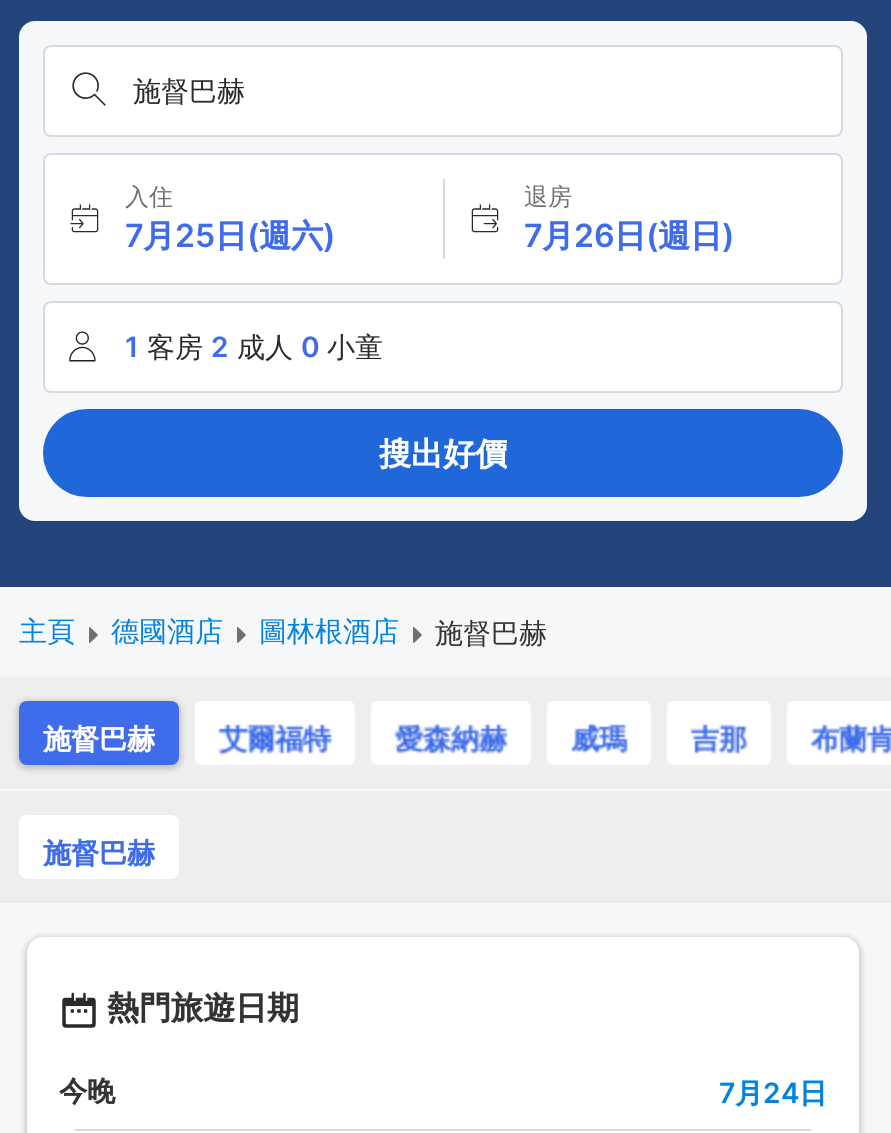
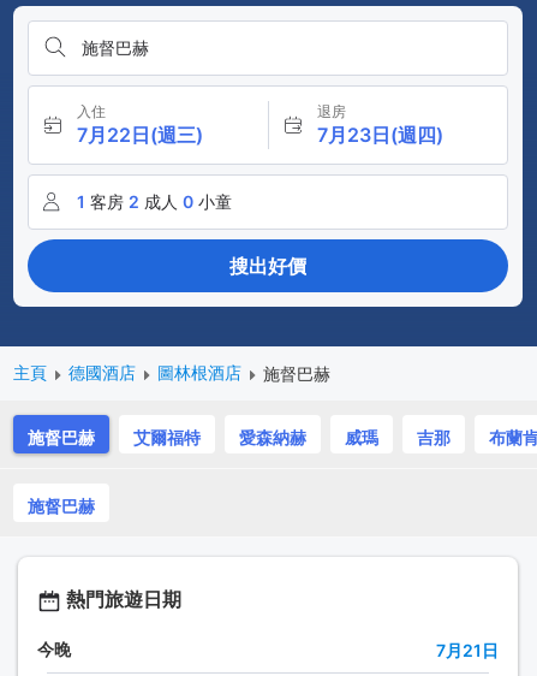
- 7月25日(週六)
+ 7月22日(週三)

- 7月26日(週日)
+ 7月23日(週四)

- 7月24日
+ 7月21日
